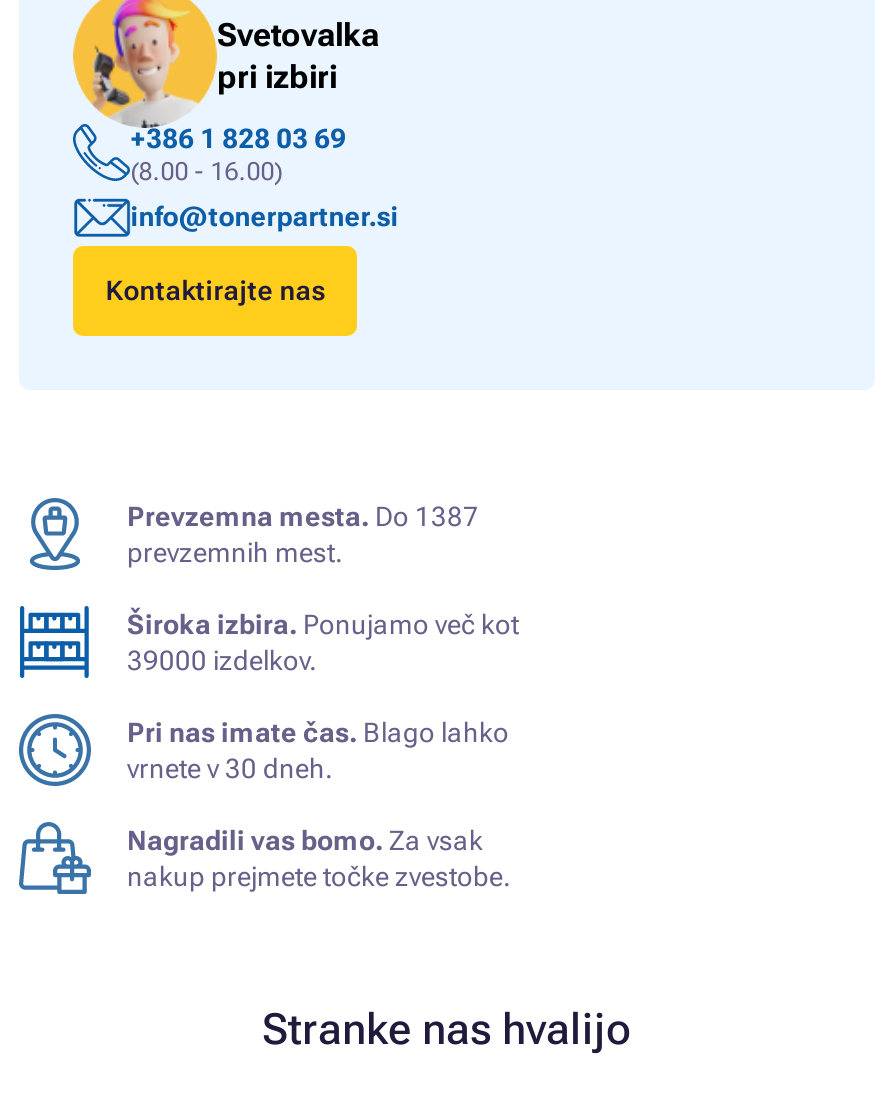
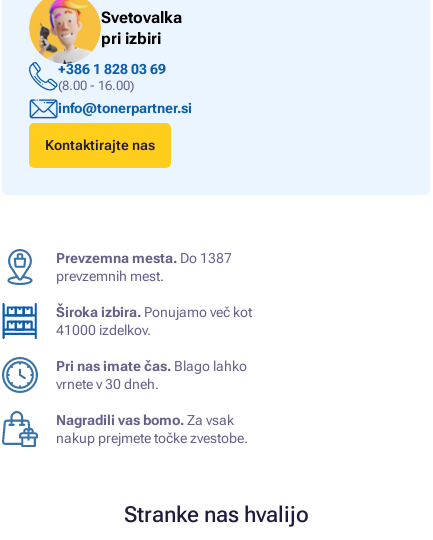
- 39000 izdelkov.
+ 41000 izdelkov.
